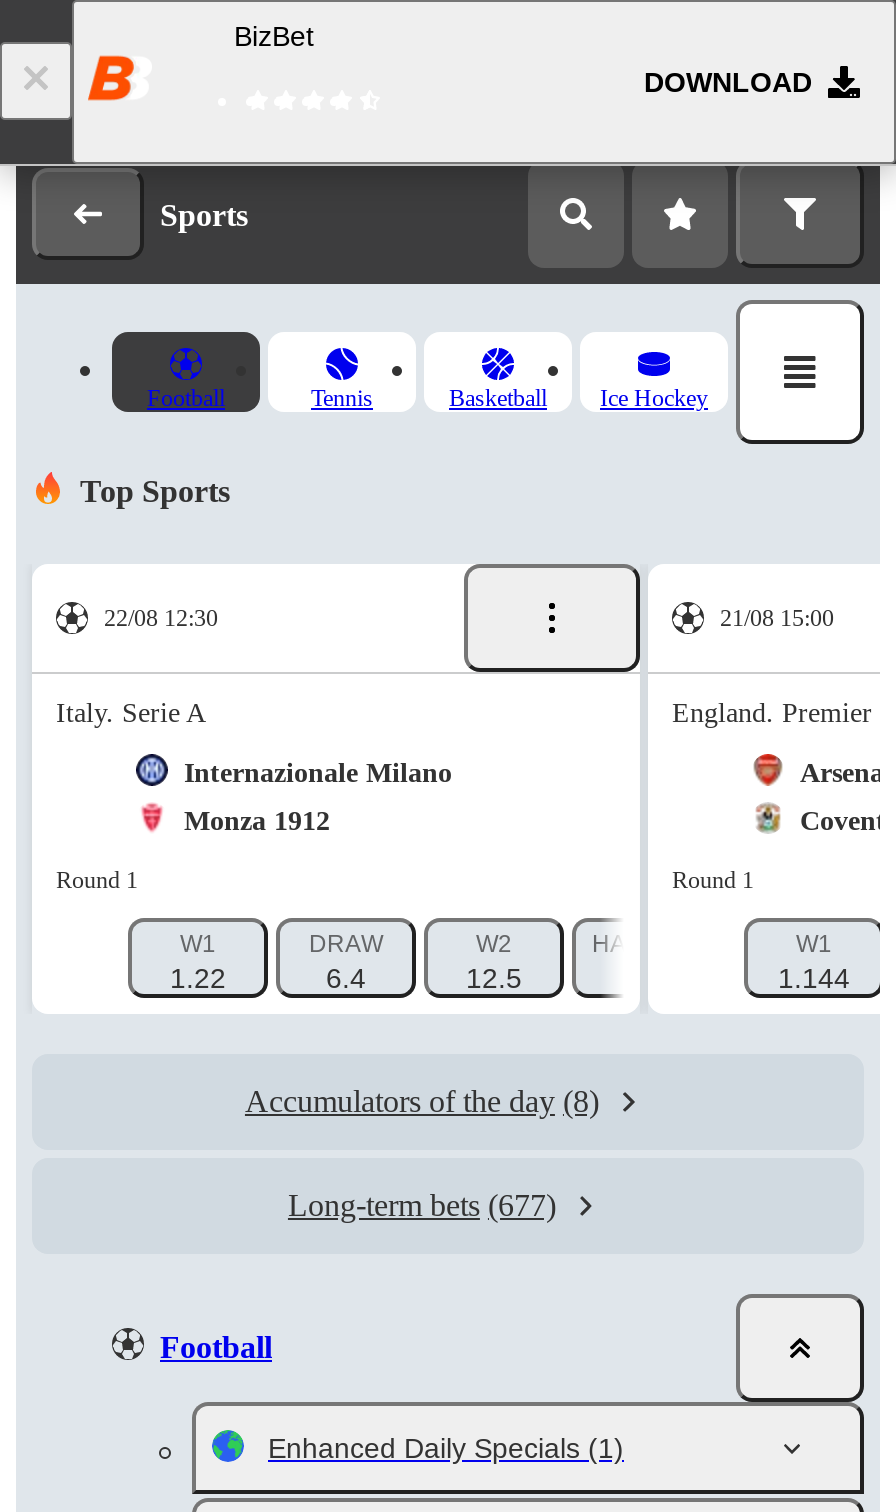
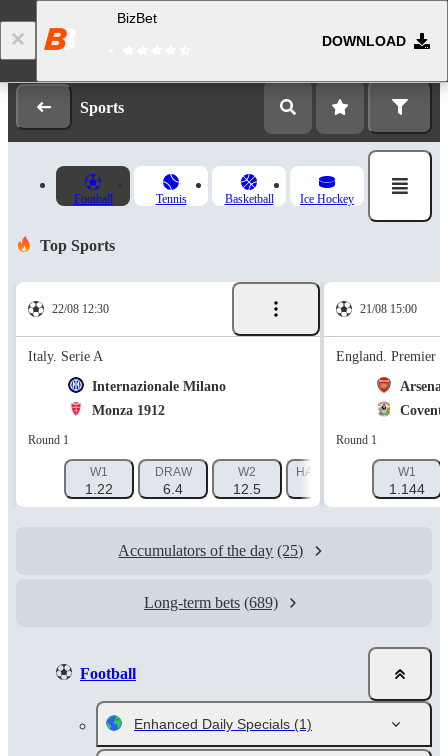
- Accumulators of the day (8)
+ Accumulators of the day (25)

- Long-term bets (677)
+ Long-term bets (689)
